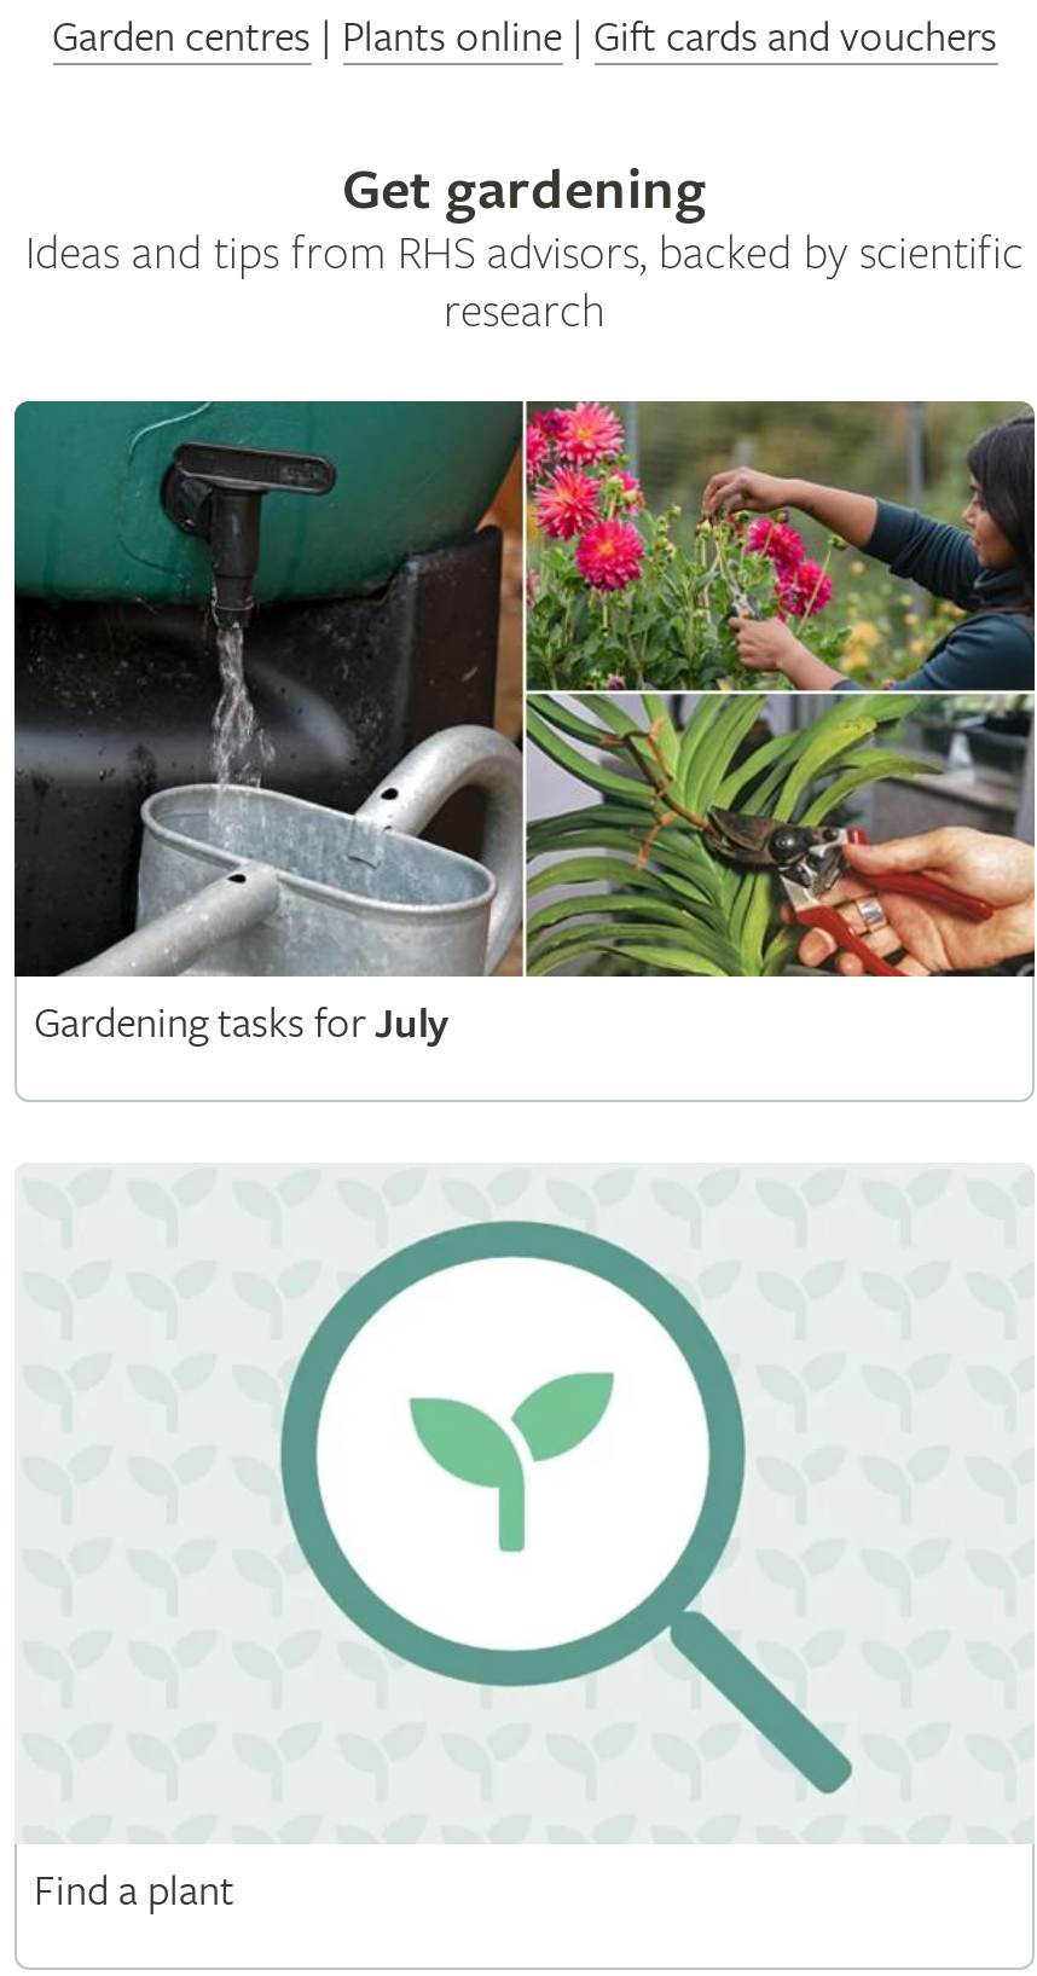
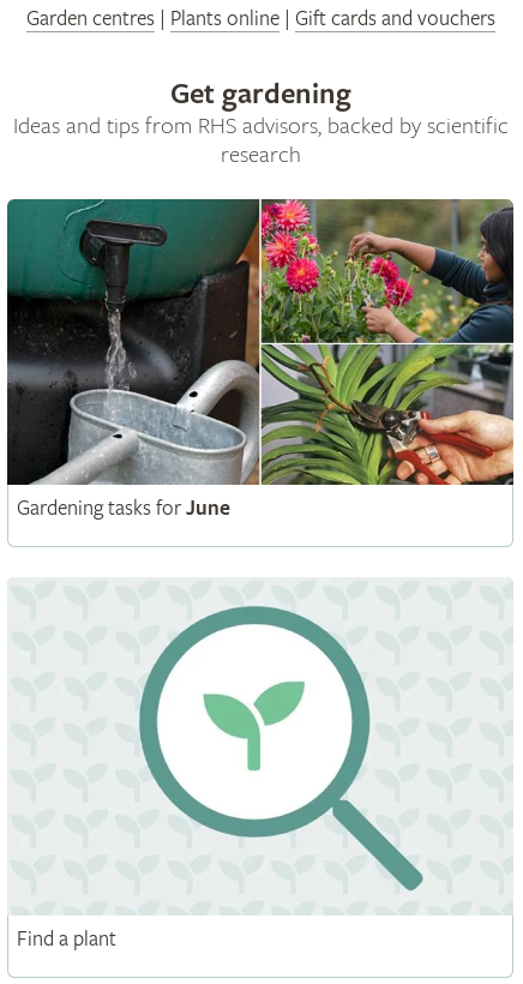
- Gardening tasks forJuly
+ Gardening tasks forJune
